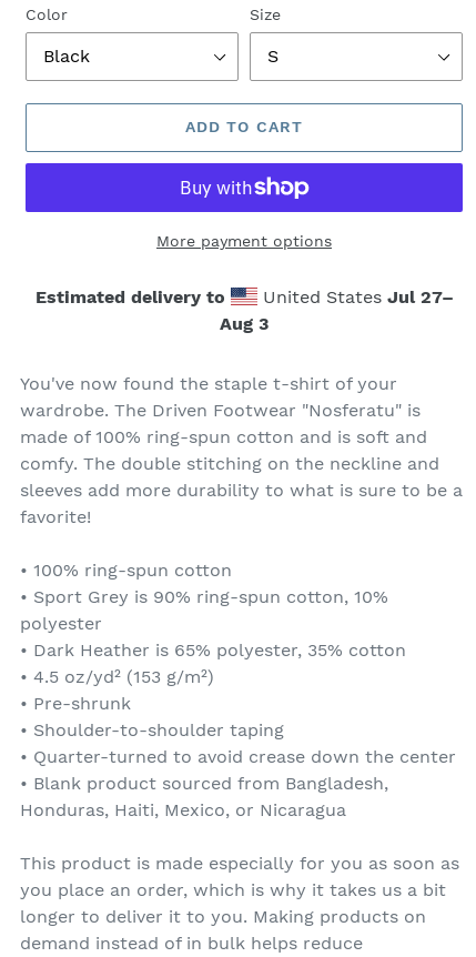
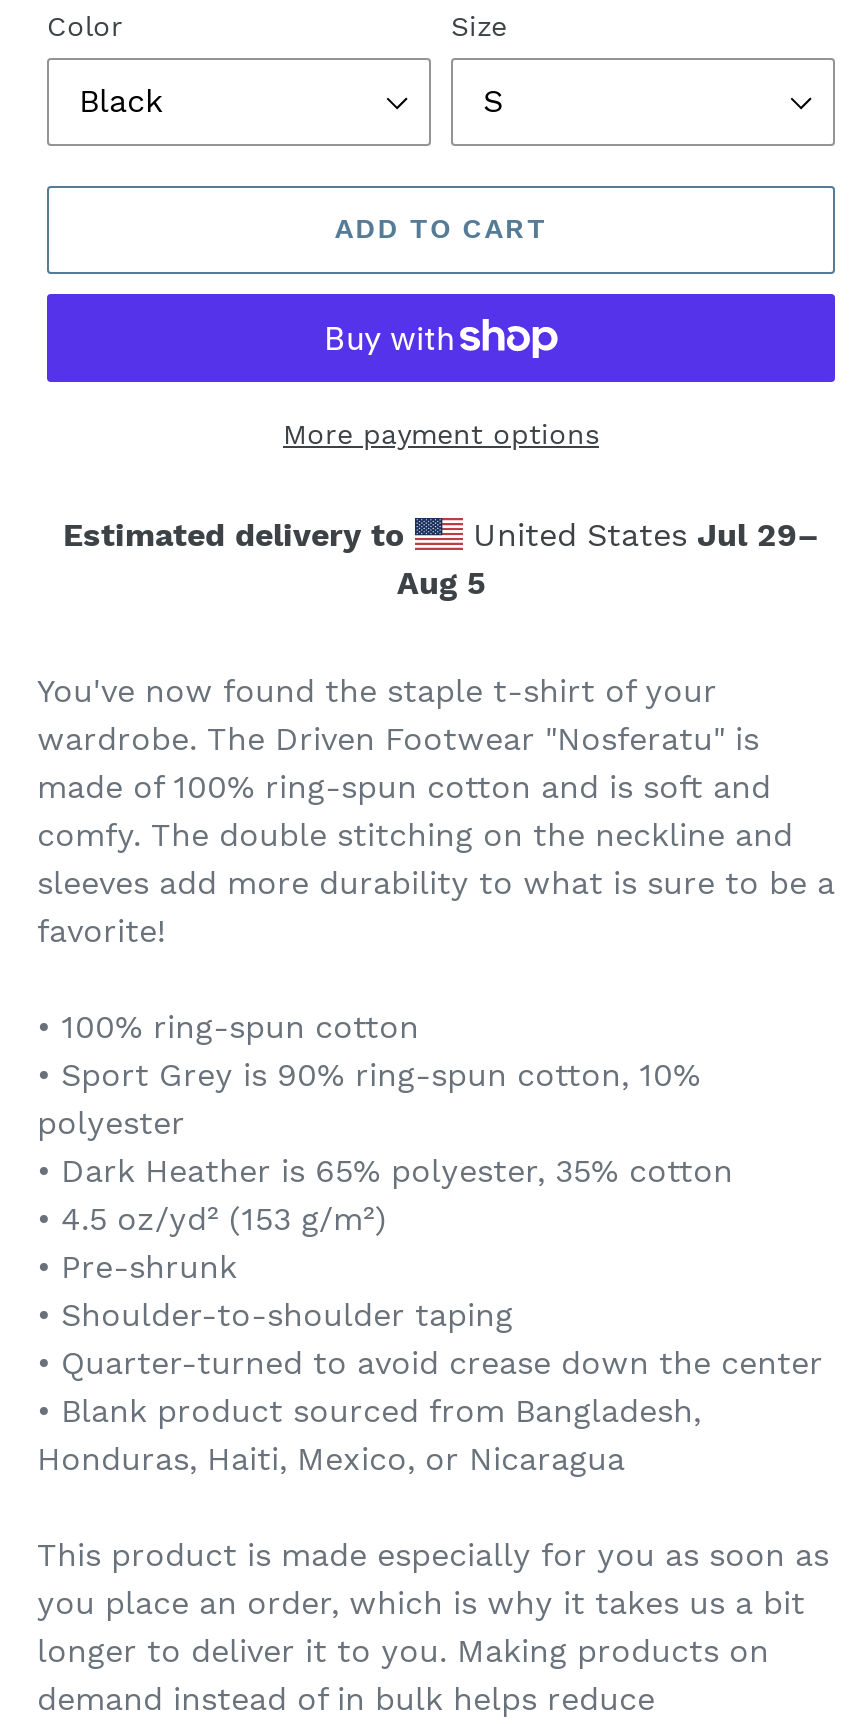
- United States Jul 27–
+ United States Jul 29–

- Aug 3
+ Aug 5
